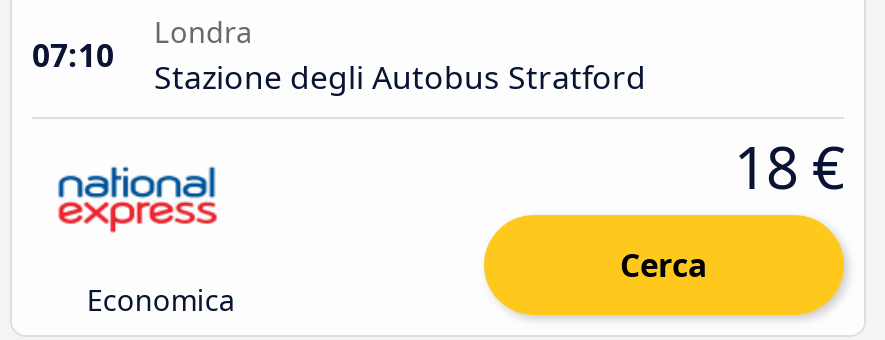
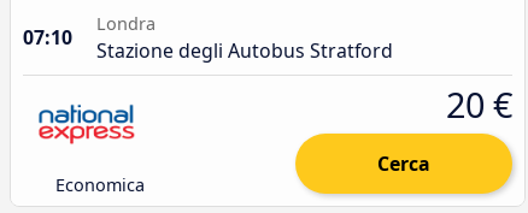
- 18 €
+ 20 €
